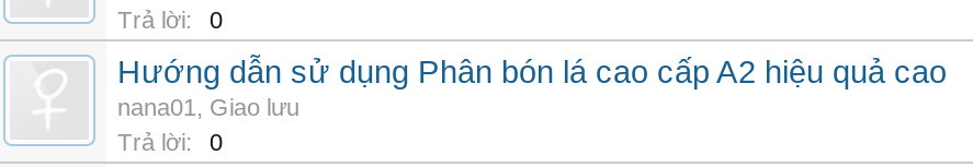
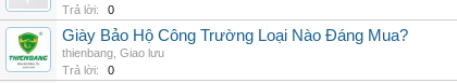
+ [image]

- Hướng dẫn sử dụng Phân bón lá cao cấp A2 hiệu quả cao
- nana01, Giao lưu
+ Giày Bảo Hộ Công Trường Loại Nào Đáng Mua?
+ thienbang, Giao lưu
